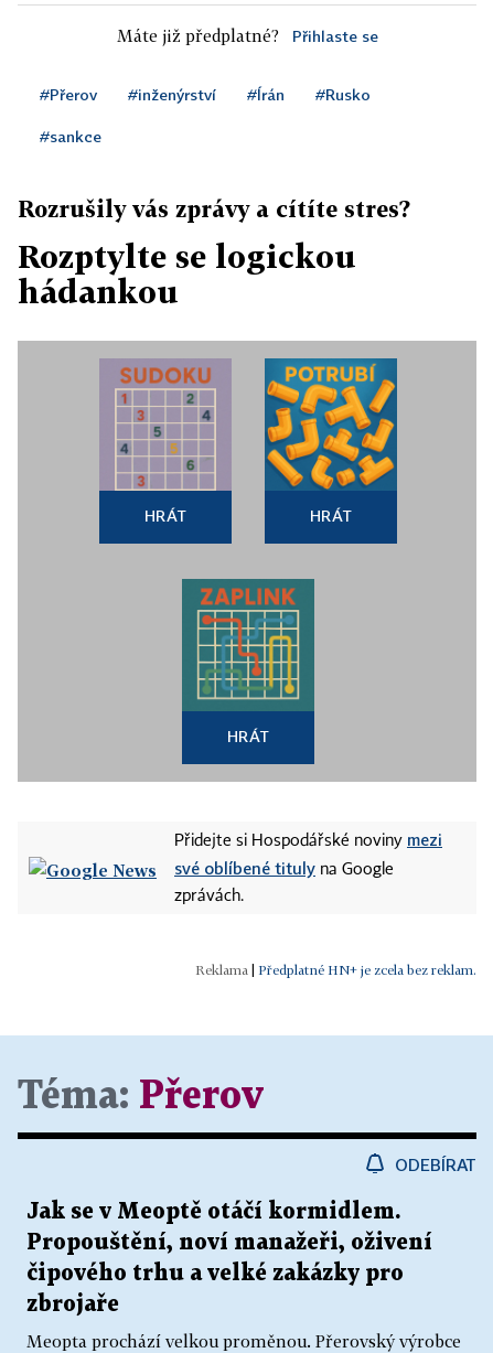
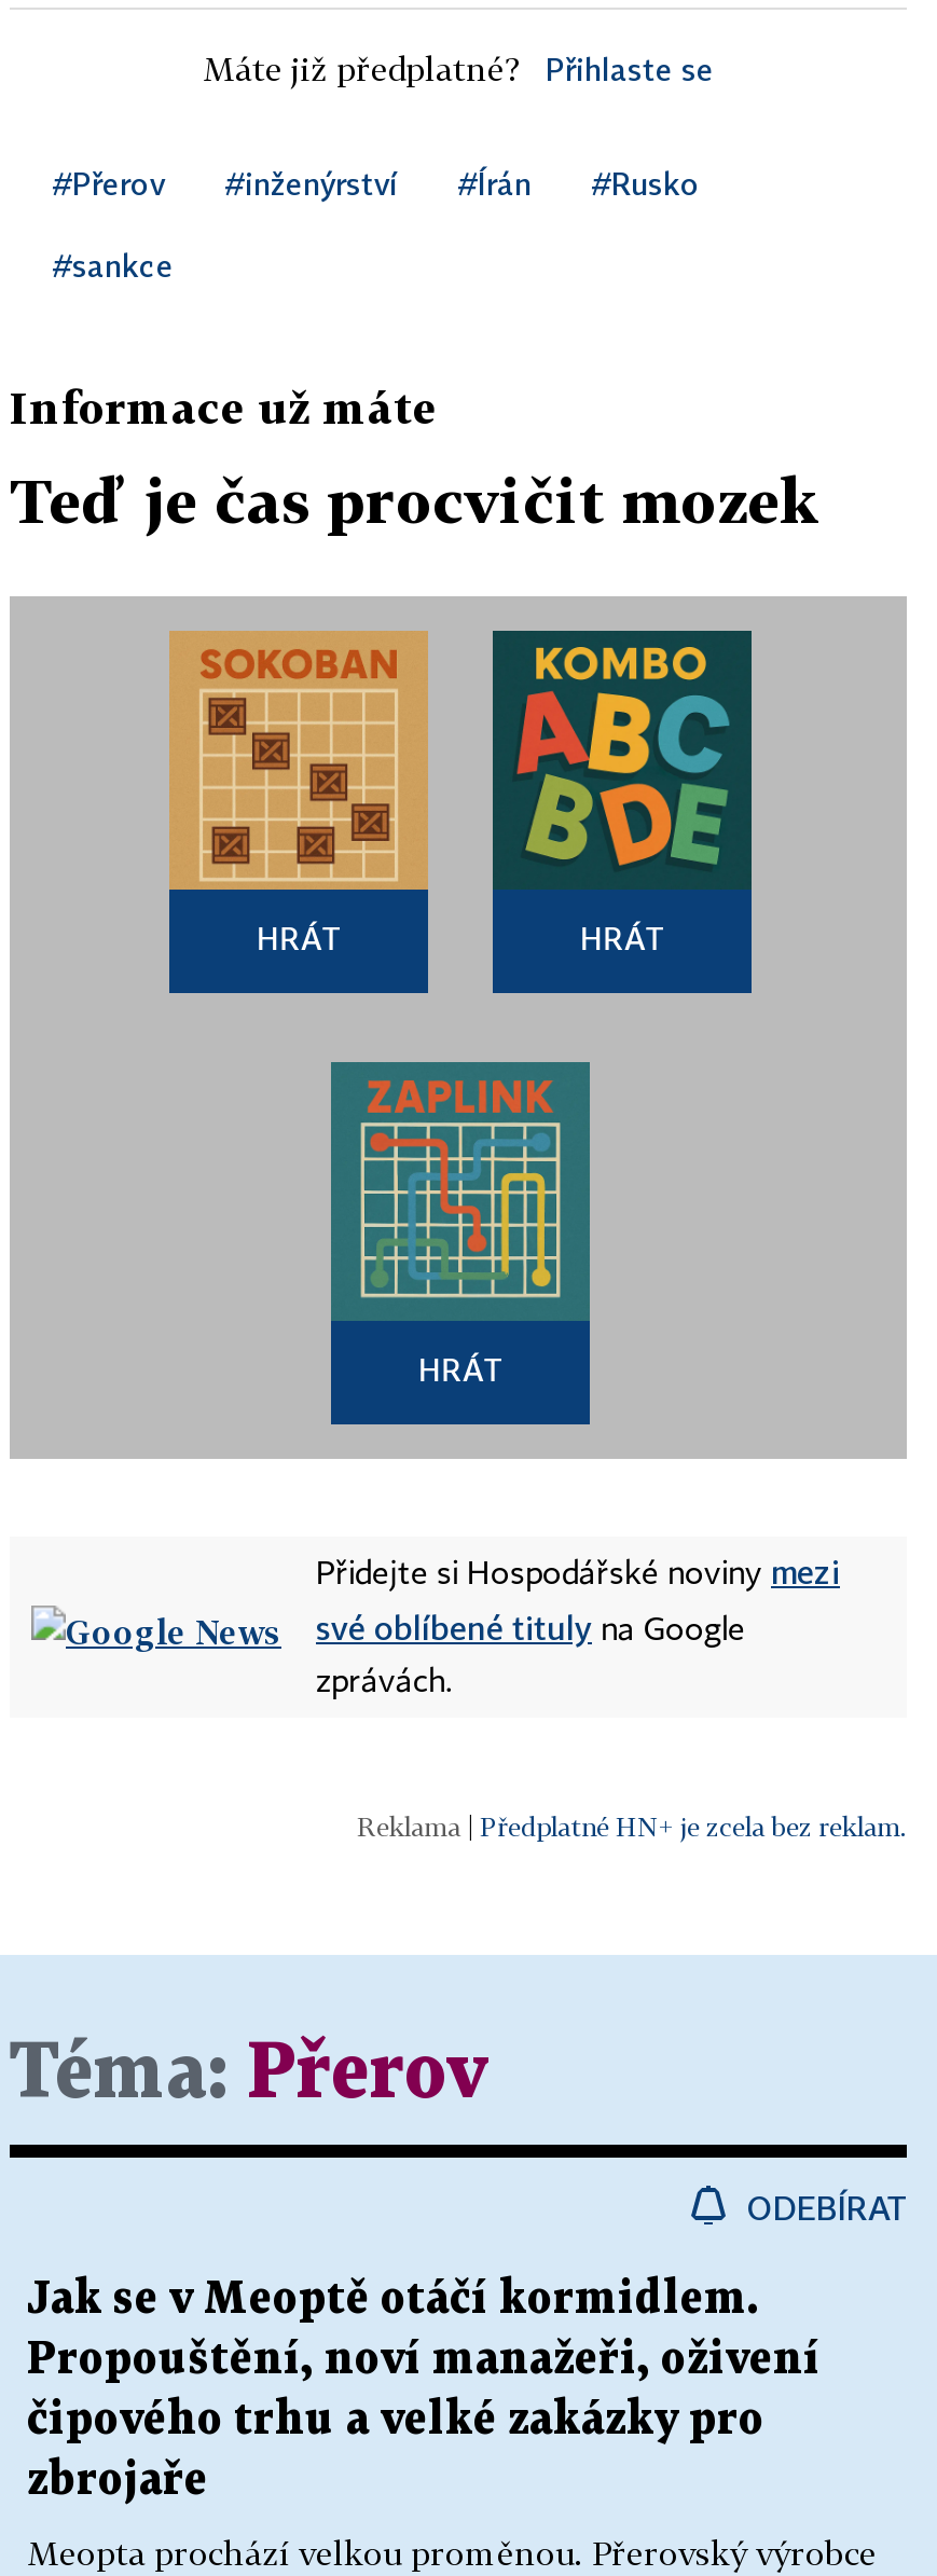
- Rozrušily vás zprávy a cítíte stres?
+ Informace už máte

- Rozptylte se logickou
- hádankou
+ Teď je čas procvičit mozek

- [image]
+ [image]

- [image]
+ [image]
